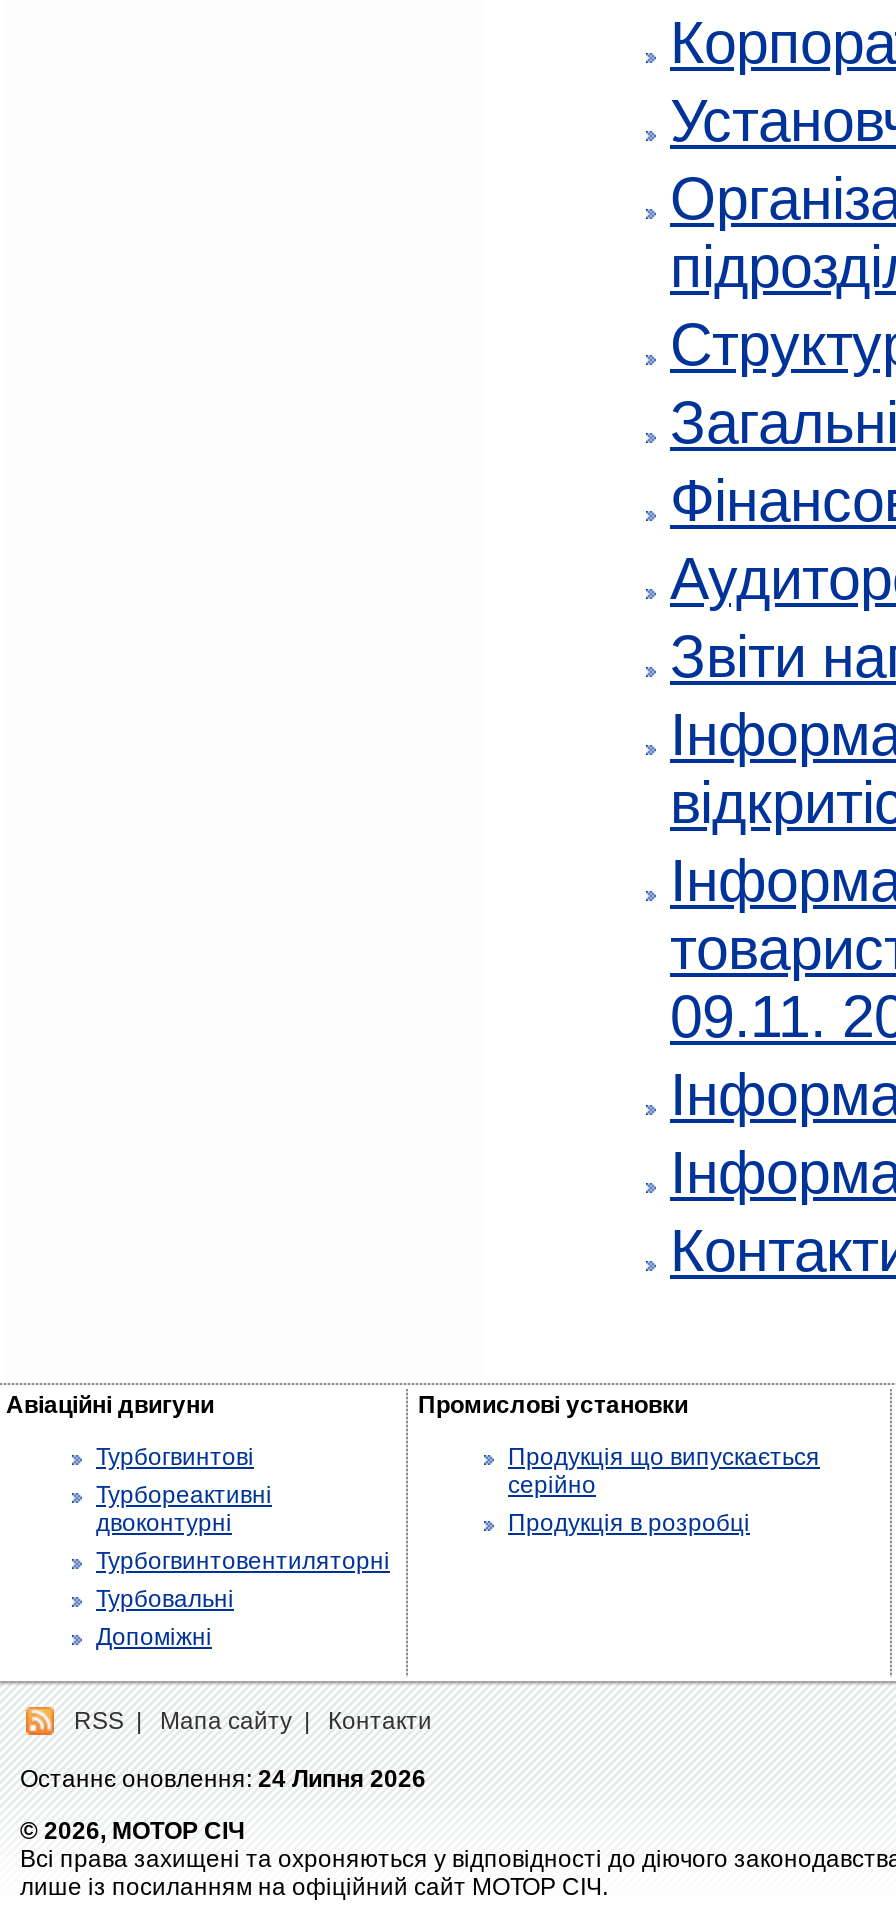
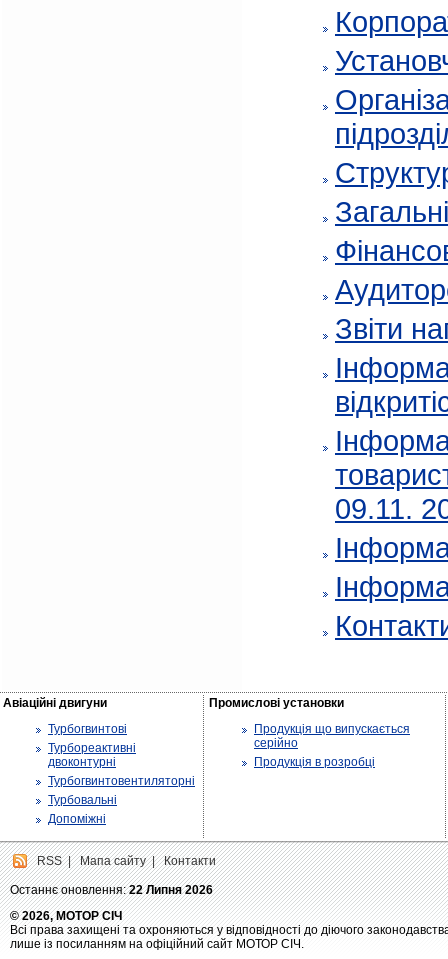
- Останнє оновлення: 24 Липня 2026
+ Останнє оновлення: 22 Липня 2026
